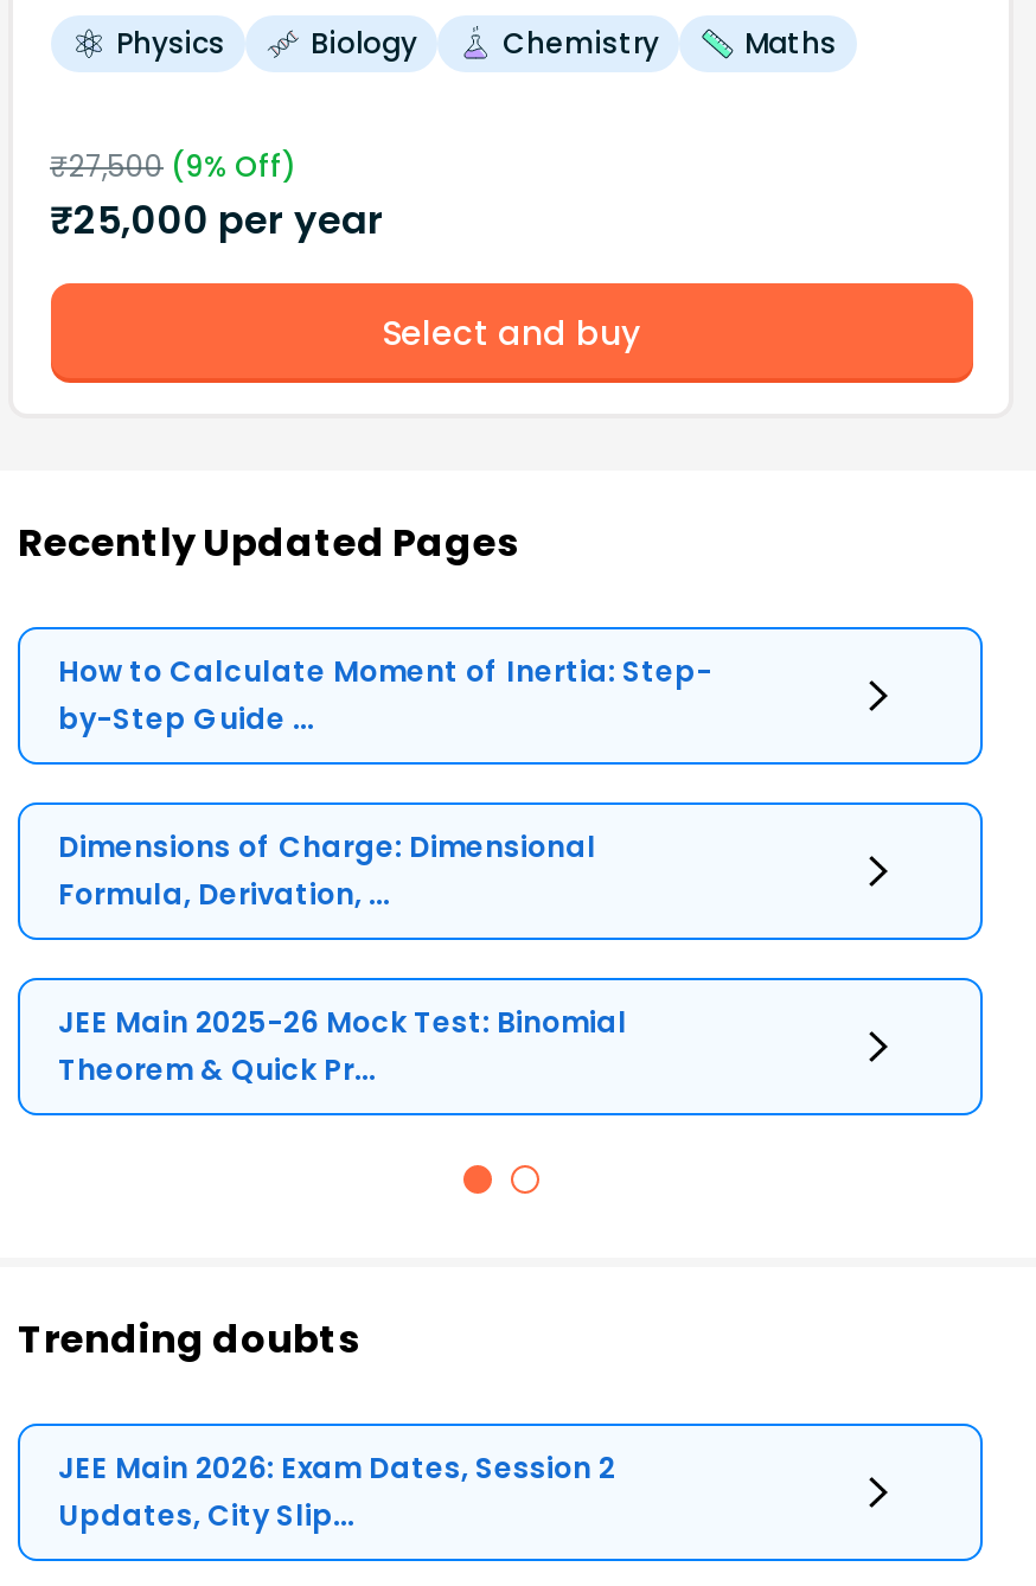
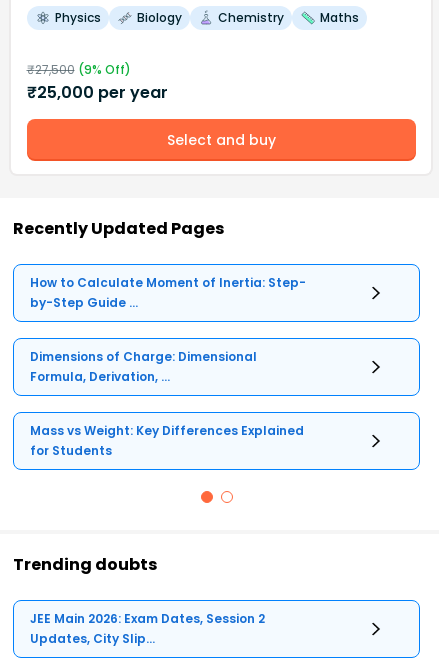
- JEE Main 2025-26 Mock Test: Binomial
- Theorem & Quick Pr...
+ Mass vs Weight: Key Differences Explained
+ for Students
